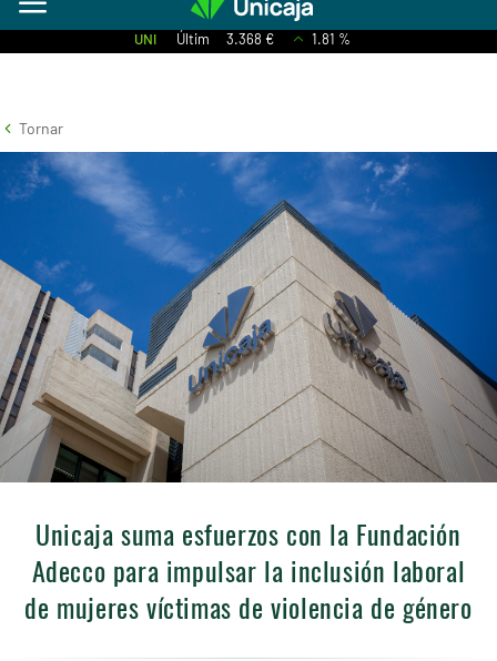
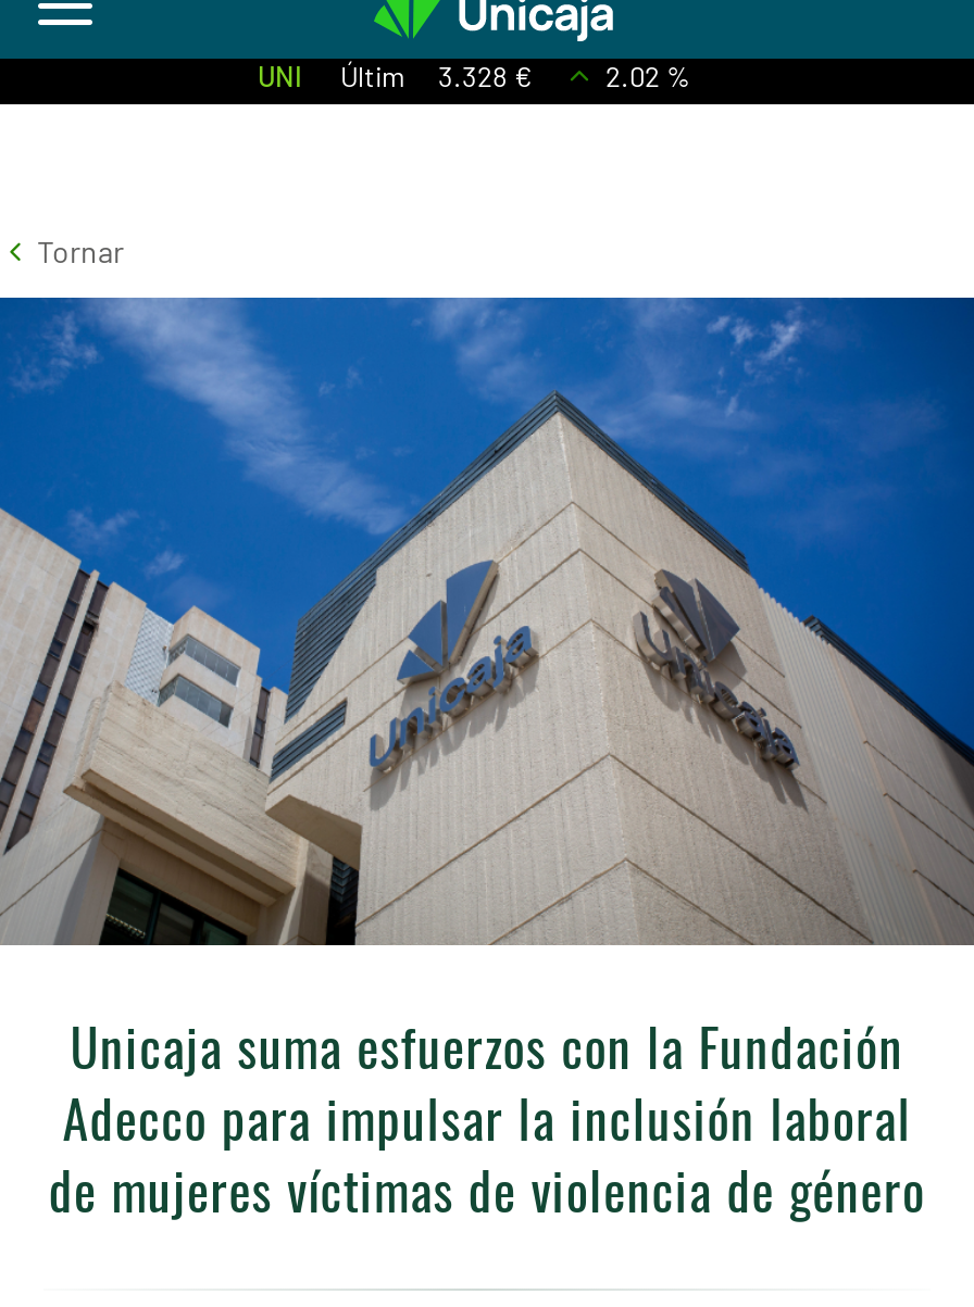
- UNI Últim 3.368 €
+ UNI Últim 3.328 €

- 1.81 %
+ 2.02 %
